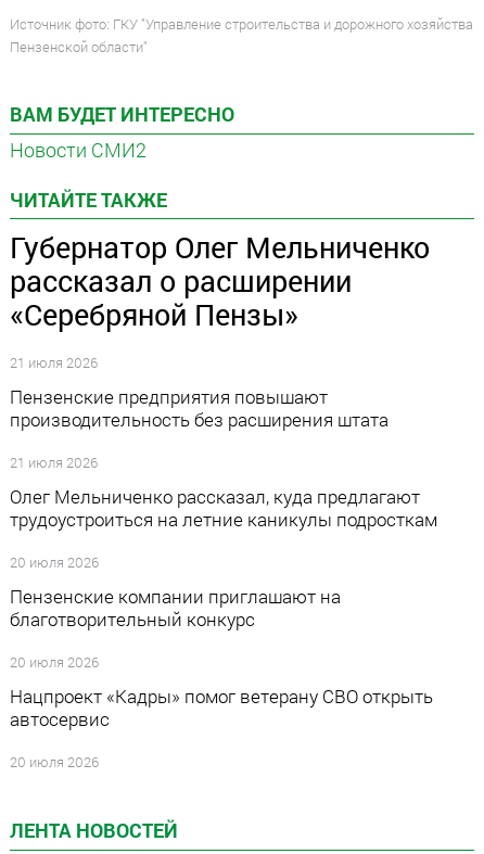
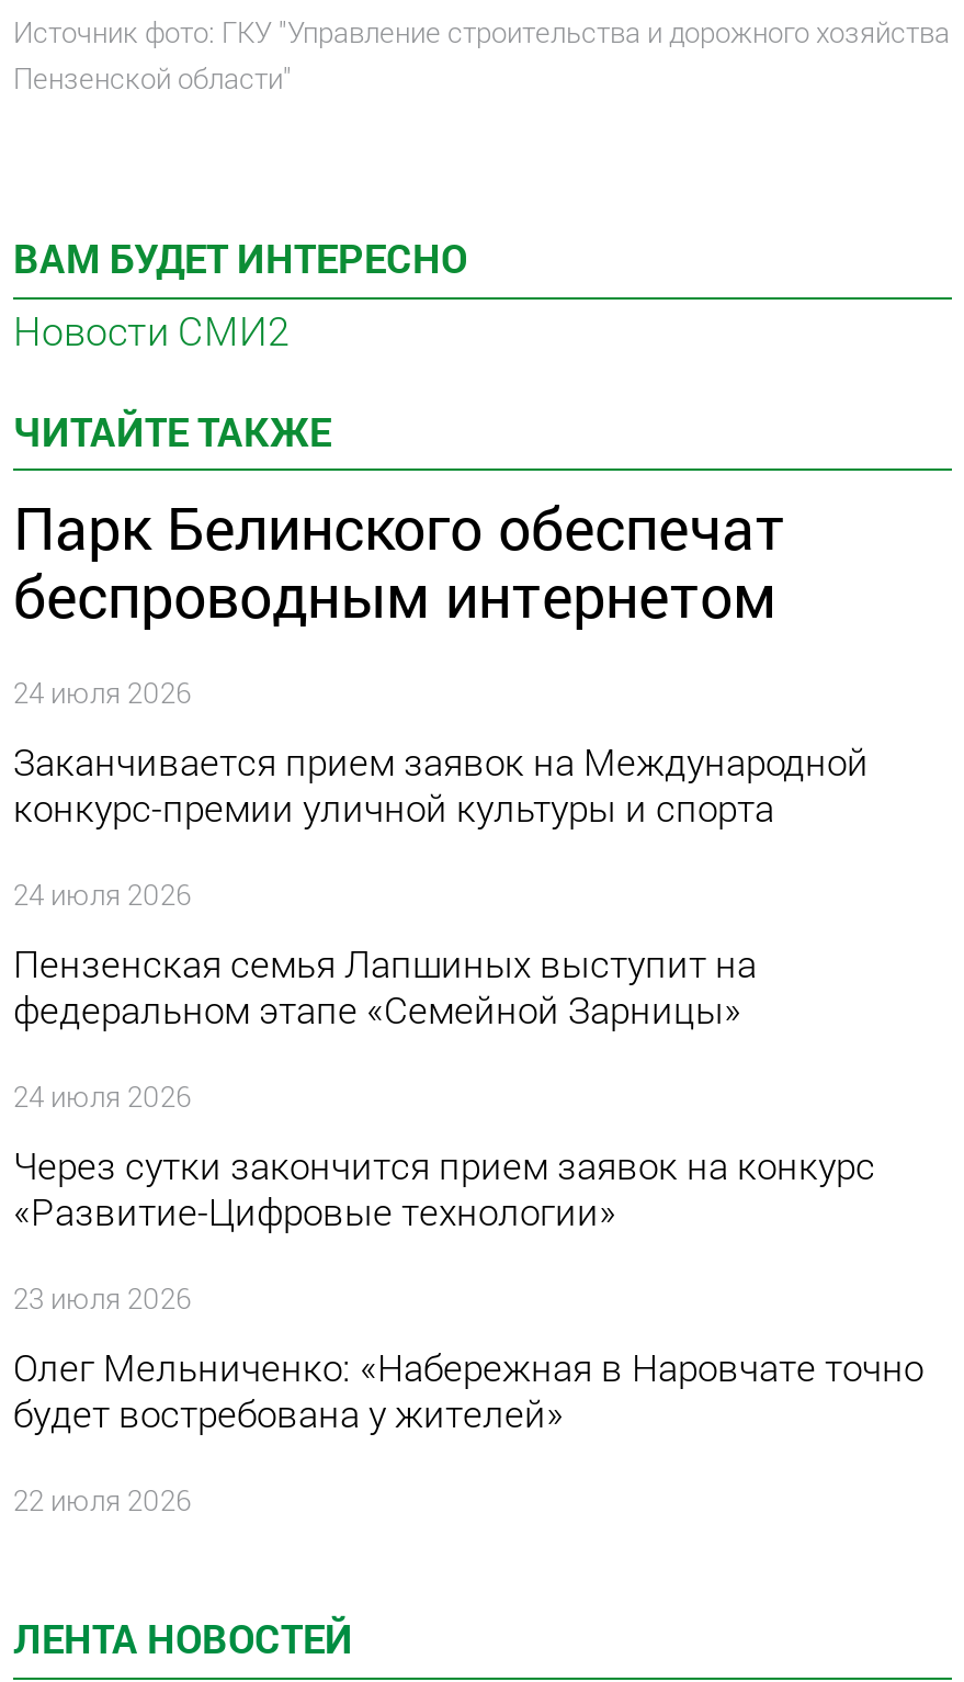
moved down: ВАМ БУДЕТ ИНТЕРЕСНО | Новости СМИ2 | ЧИТАЙТЕ ТАКЖЕ

- Губернатор Олег Мельниченко
- рассказал о расширении
- «Серебряной Пензы»
+ Парк Белинского обеспечат
+ беспроводным интернетом

- 21 июля 2026
+ 24 июля 2026

- Пензенские предприятия повышают
- производительность без расширения штата
+ Заканчивается прием заявок на Международной
+ конкурс-премии уличной культуры и спорта

- 21 июля 2026
+ 24 июля 2026

- Олег Мельниченко рассказал, куда предлагают
- трудоустроиться на летние каникулы подросткам
+ Пензенская семья Лапшиных выступит на
+ федеральном этапе «Семейной Зарницы»

- 20 июля 2026
+ 24 июля 2026

- Пензенские компании приглашают на
- благотворительный конкурс
+ Через сутки закончится прием заявок на конкурс
+ «Развитие-Цифровые технологии»

- 20 июля 2026
+ 23 июля 2026

- Нацпроект «Кадры» помог ветерану СВО открыть
- автосервис
+ Олег Мельниченко: «Набережная в Наровчате точно
+ будет востребована у жителей»

- 20 июля 2026
+ 22 июля 2026
